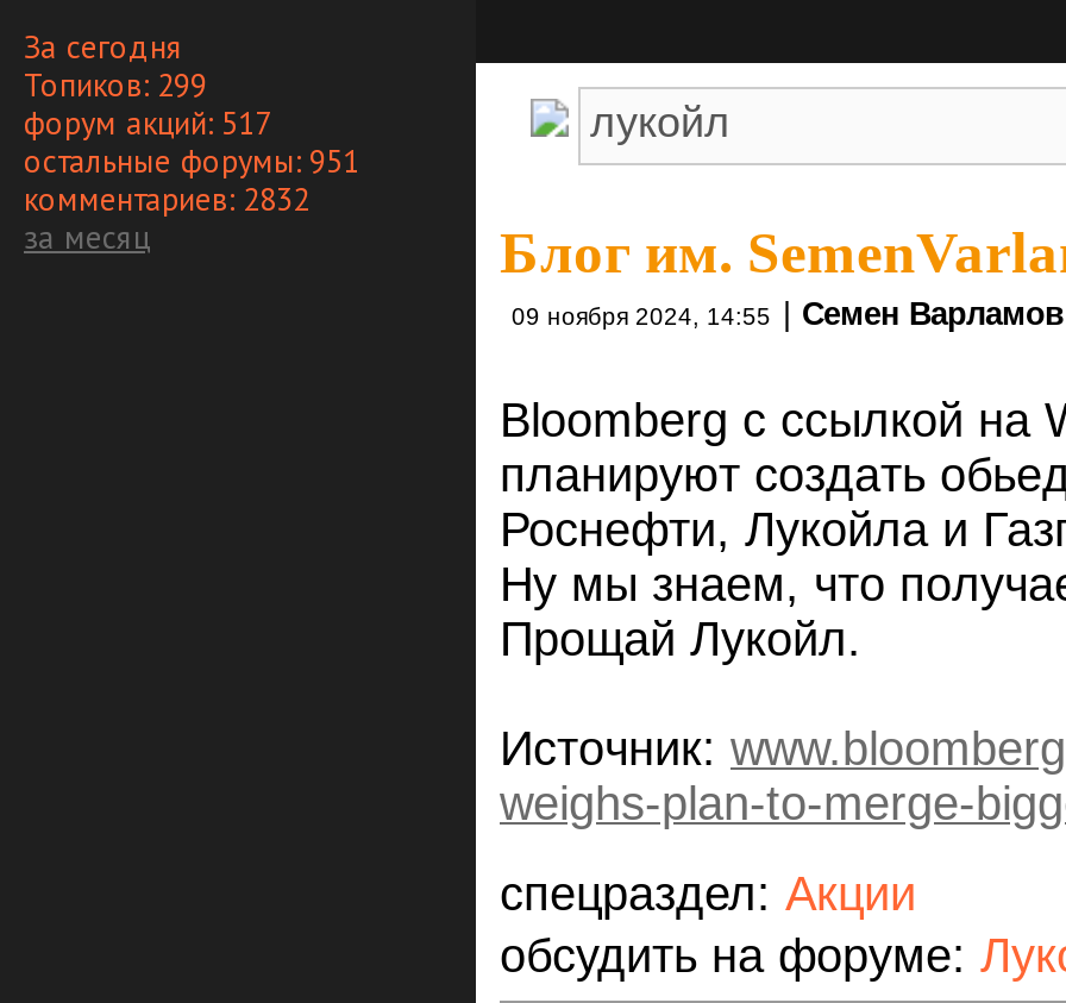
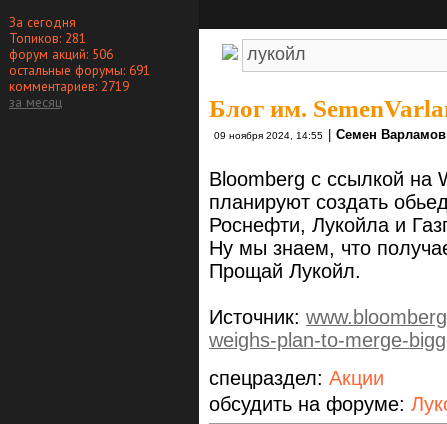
- Топиков: 299
+ Топиков: 281

- форум акций: 517
+ форум акций: 506

- остальные форумы: 951
+ остальные форумы: 691

- комментариев: 2832
+ комментариев: 2719
